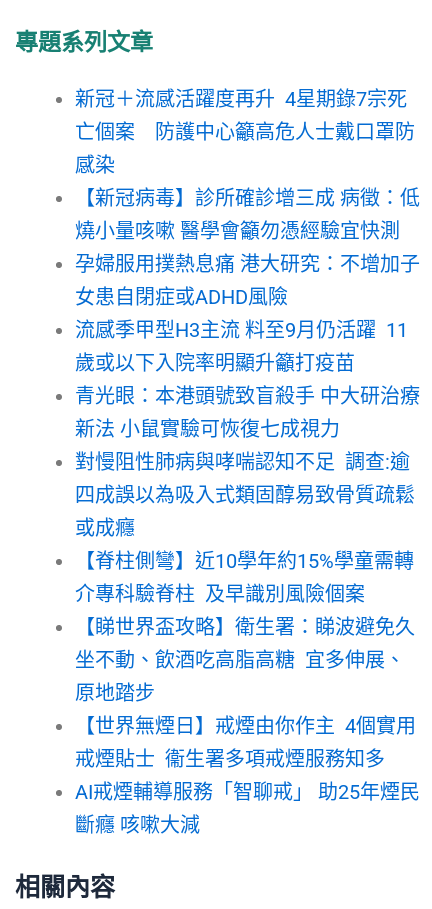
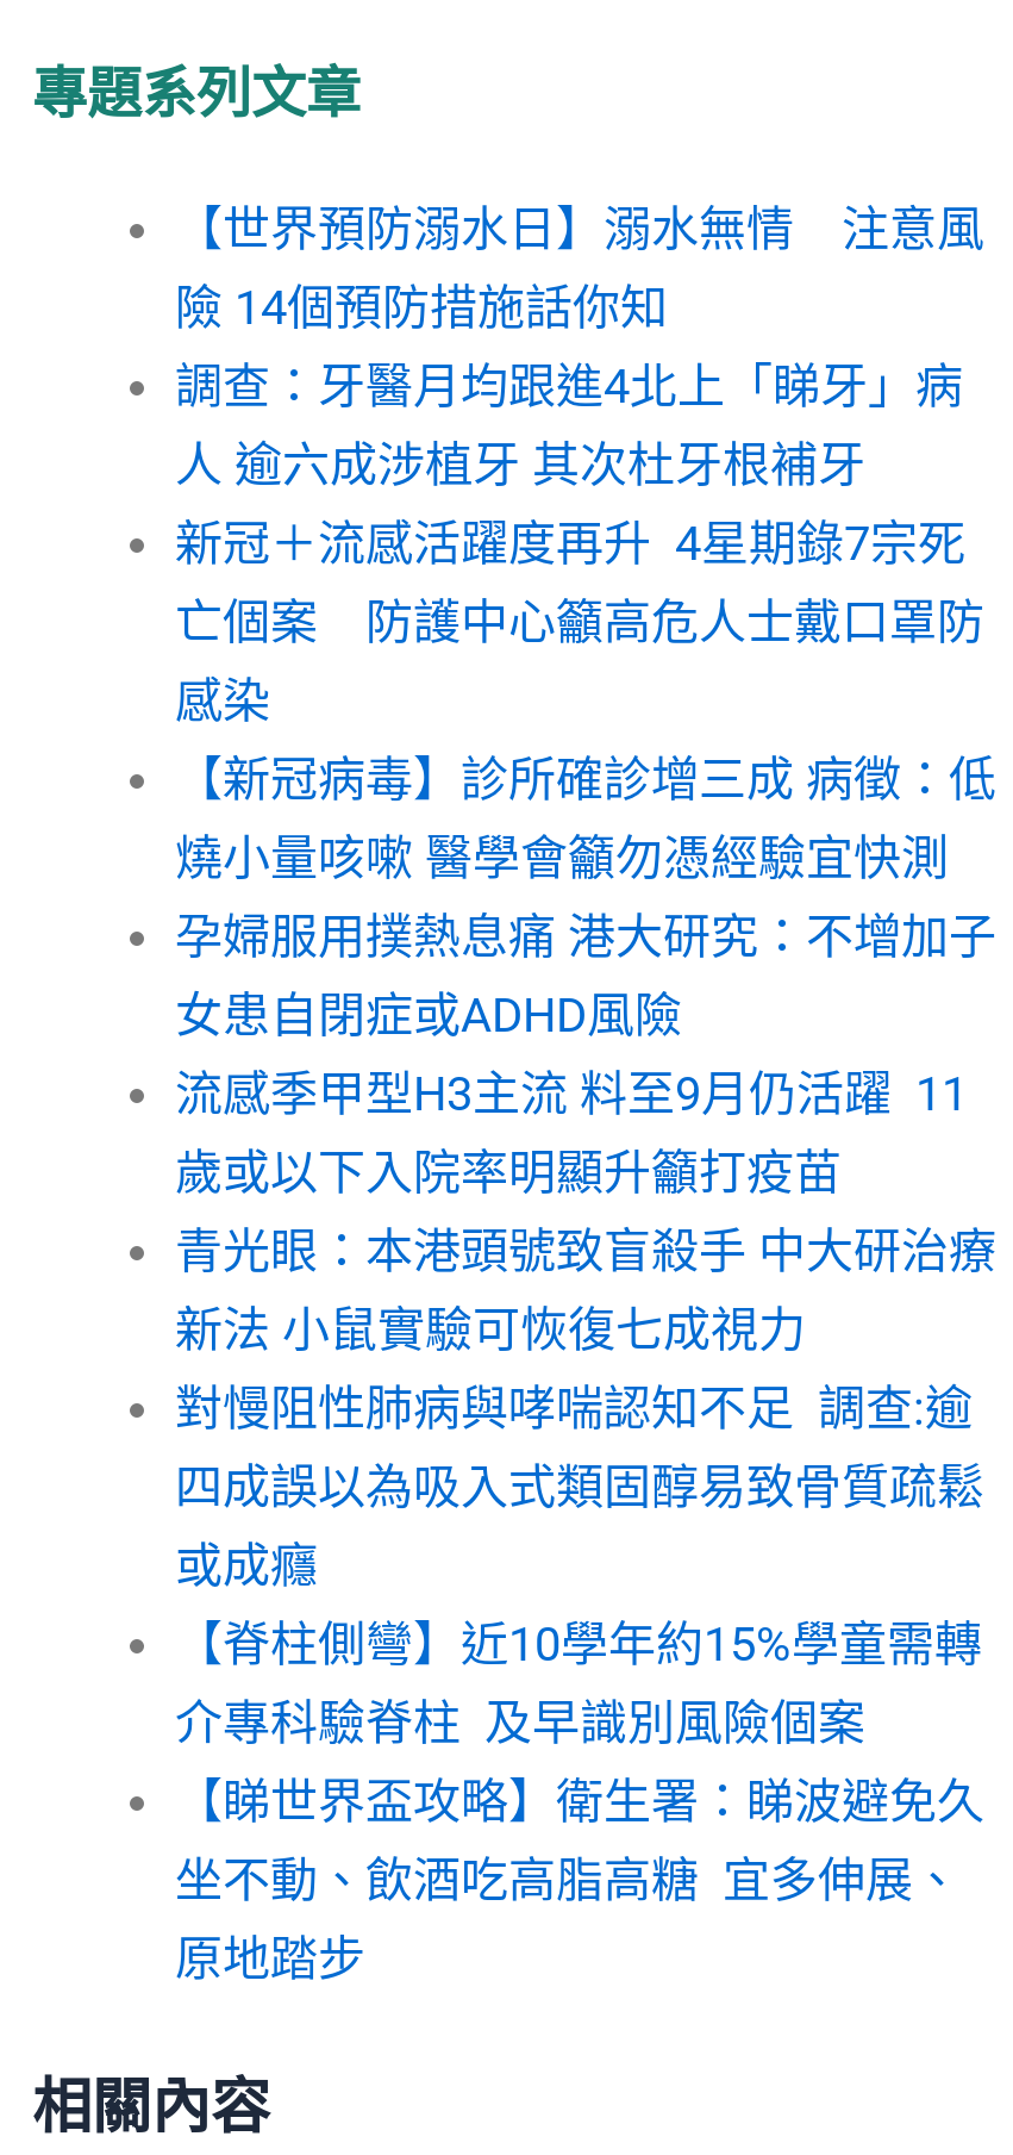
+ 【世界預防溺水日】溺水無情 注意風
+ 險 14個預防措施話你知
+ 調查：牙醫月均跟進4北上「睇牙」病
+ 人 逾六成涉植牙 其次杜牙根補牙

moved down: 新冠＋流感活躍度再升 4星期錄7宗死 | 亡個案 防護中心籲高危人士戴口罩防 | 【新冠病毒】診所確診增三成 病徵：低 | ... | 坐不動、飲酒吃高脂高糖 宜多伸展、 | 原地踏步

- 【世界無煙日】戒煙由你作主 4個實用
- 戒煙貼士 衞生署多項戒煙服務知多
- AI戒煙輔導服務「智聊戒」 助25年煙民
- 斷癮 咳嗽大減
